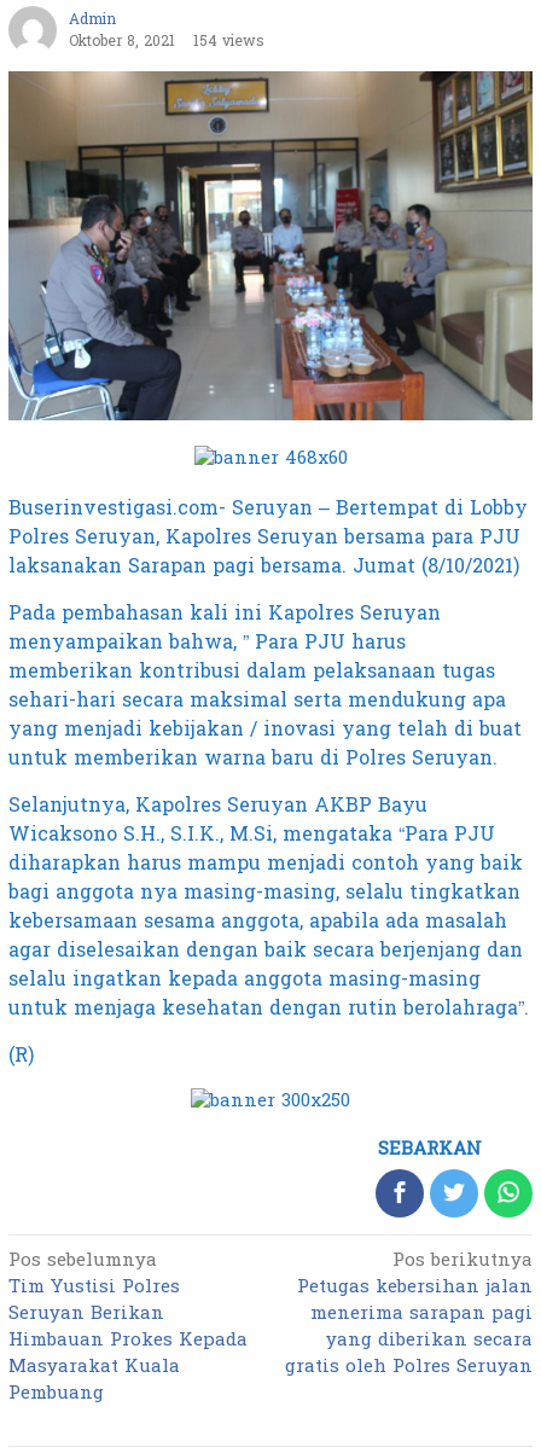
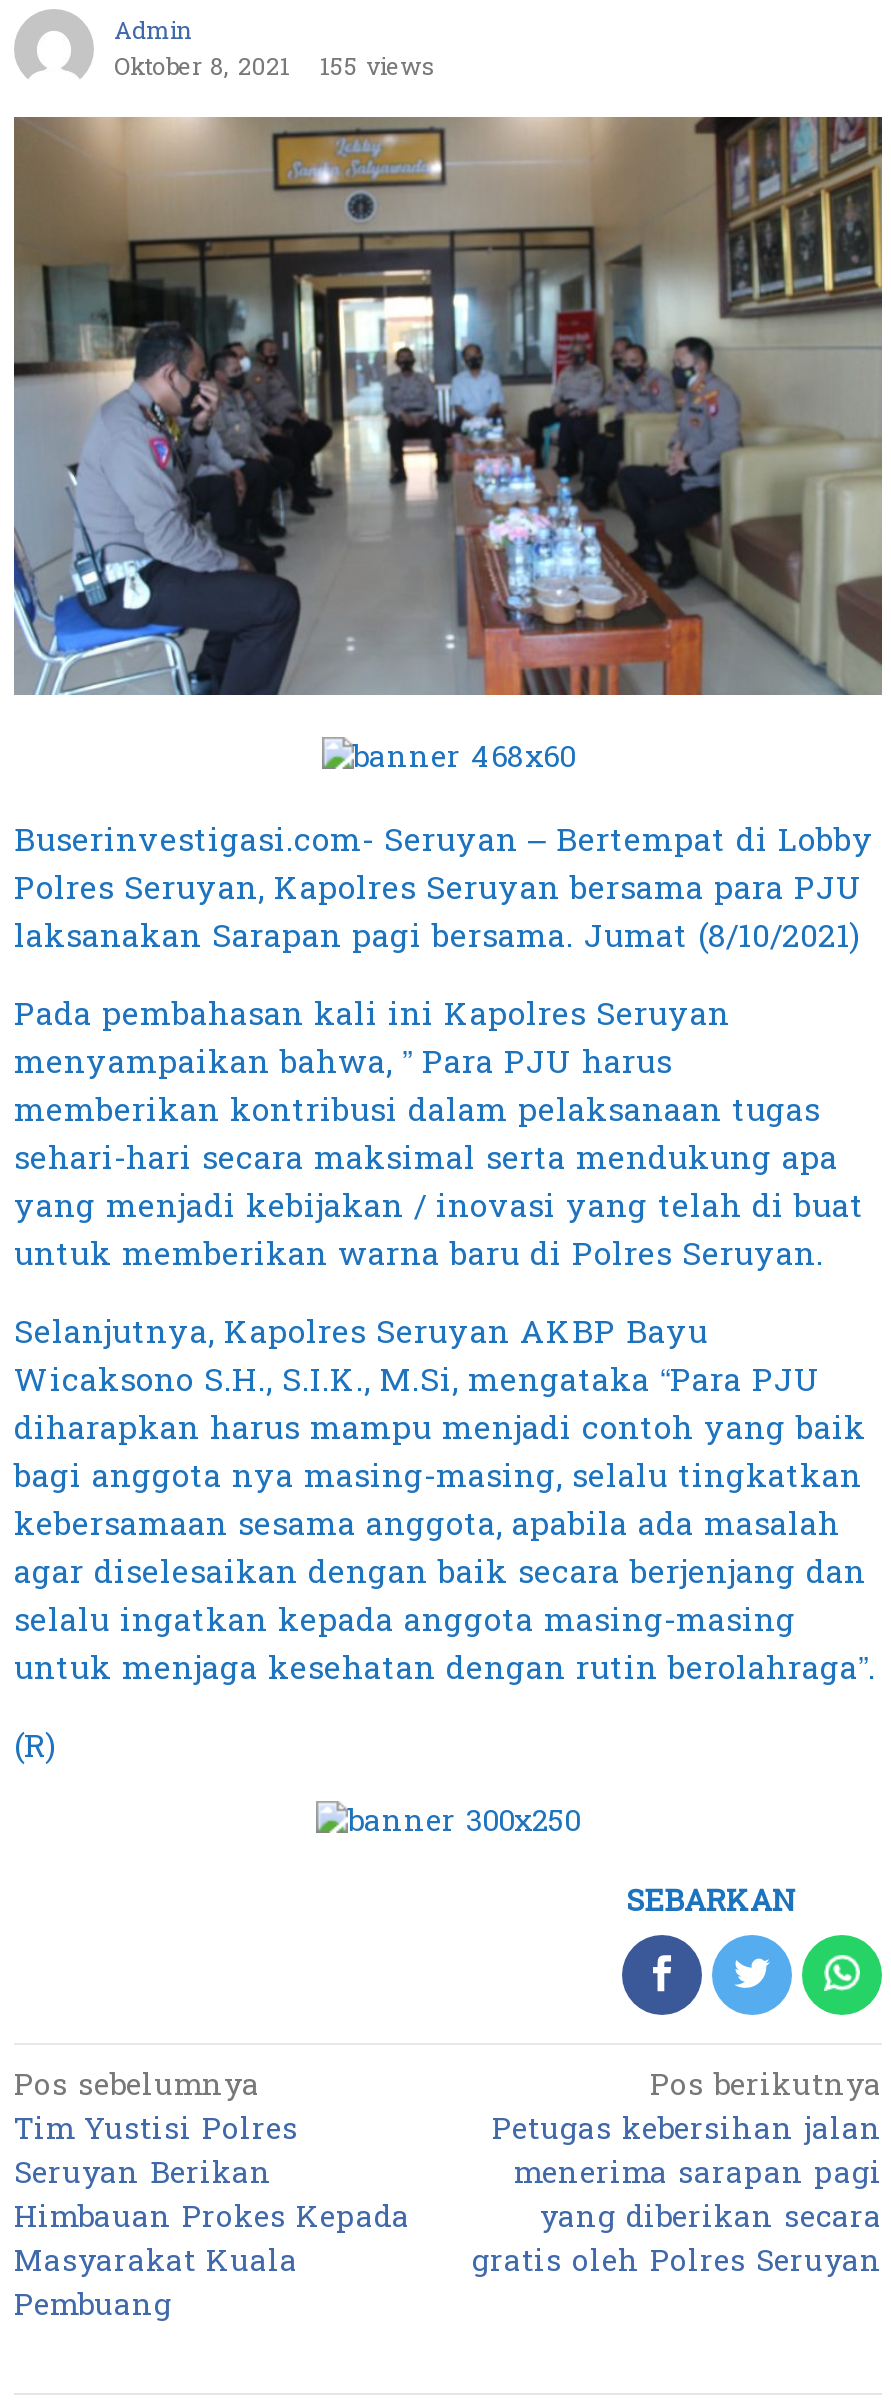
- Oktober 8, 2021 154 views
+ Oktober 8, 2021 155 views
